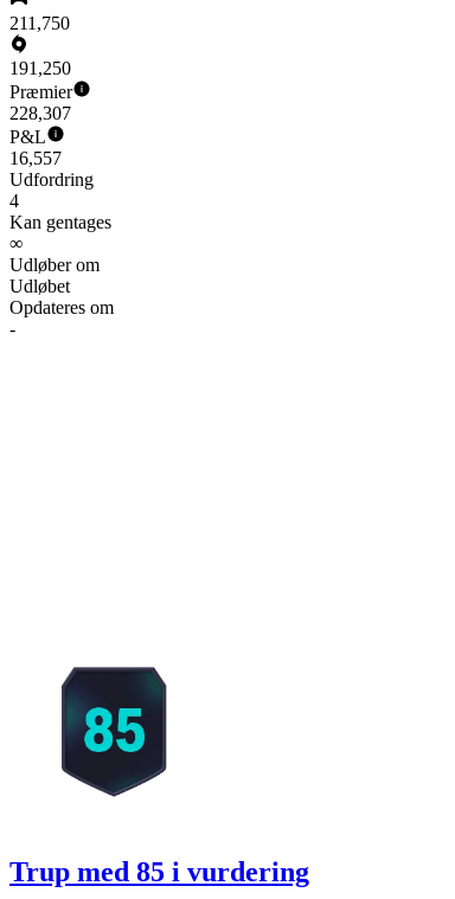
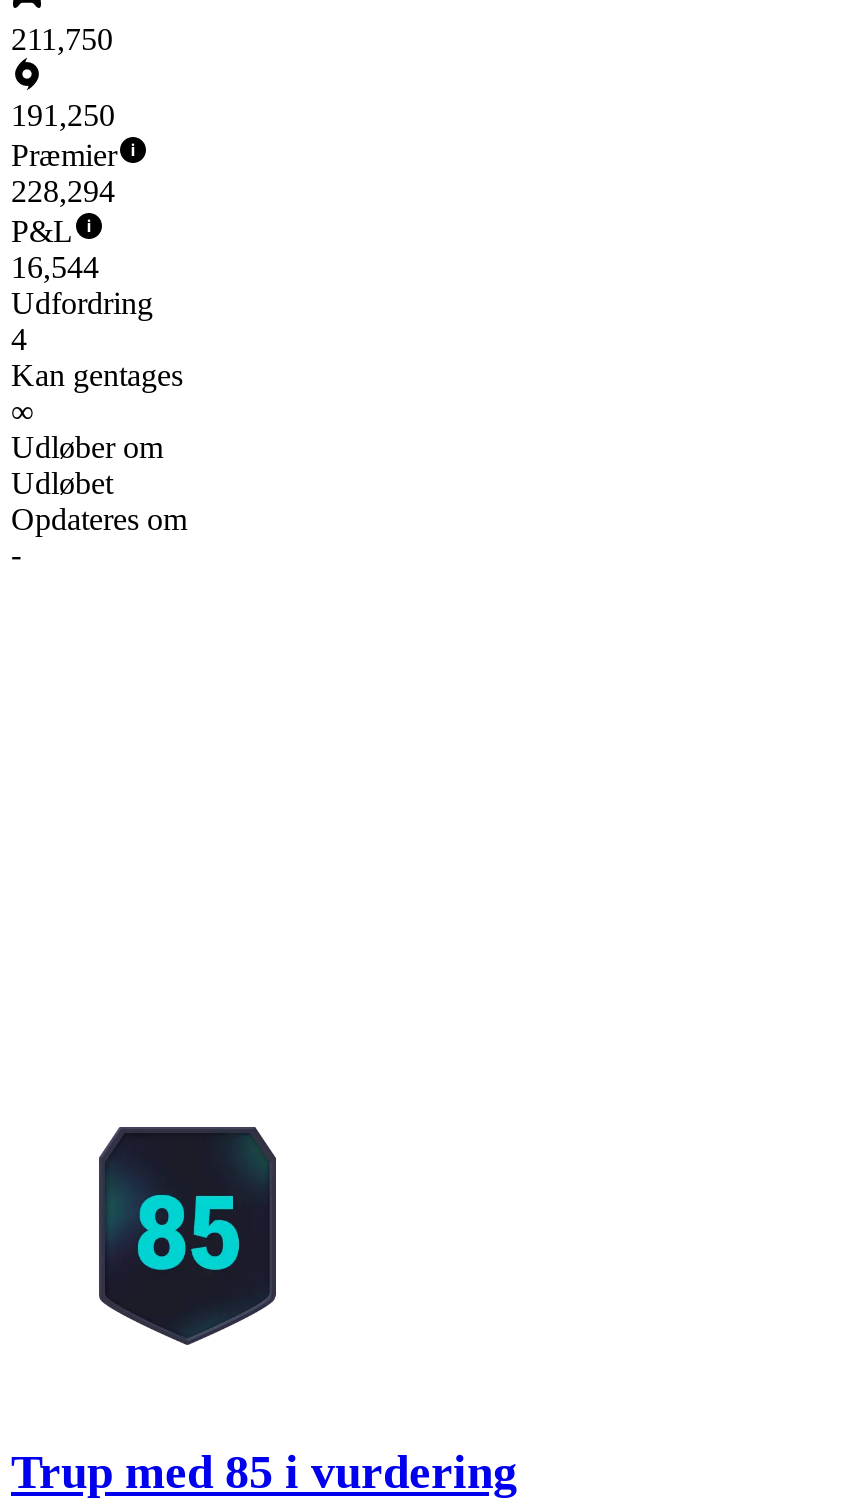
- 228,307
+ 228,294

- 16,557
+ 16,544
